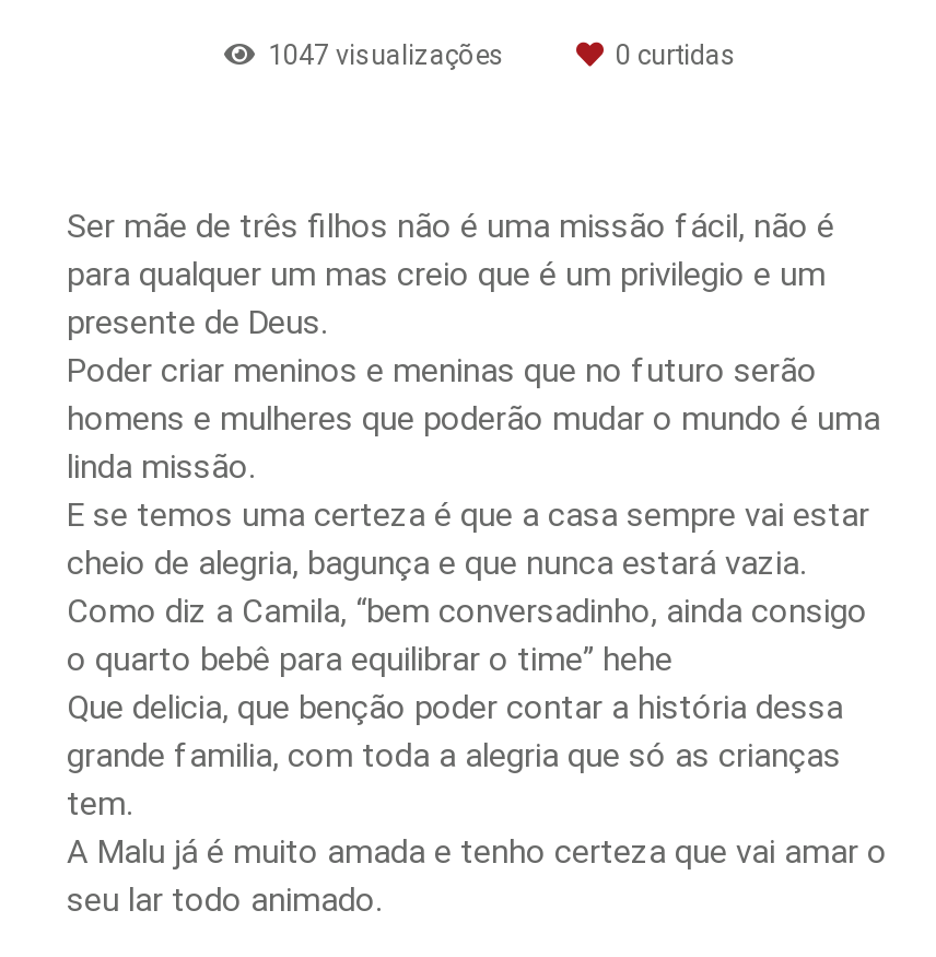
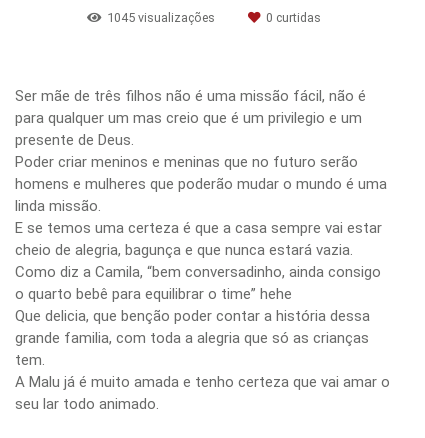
- 1047 visualizações
+ 1045 visualizações
